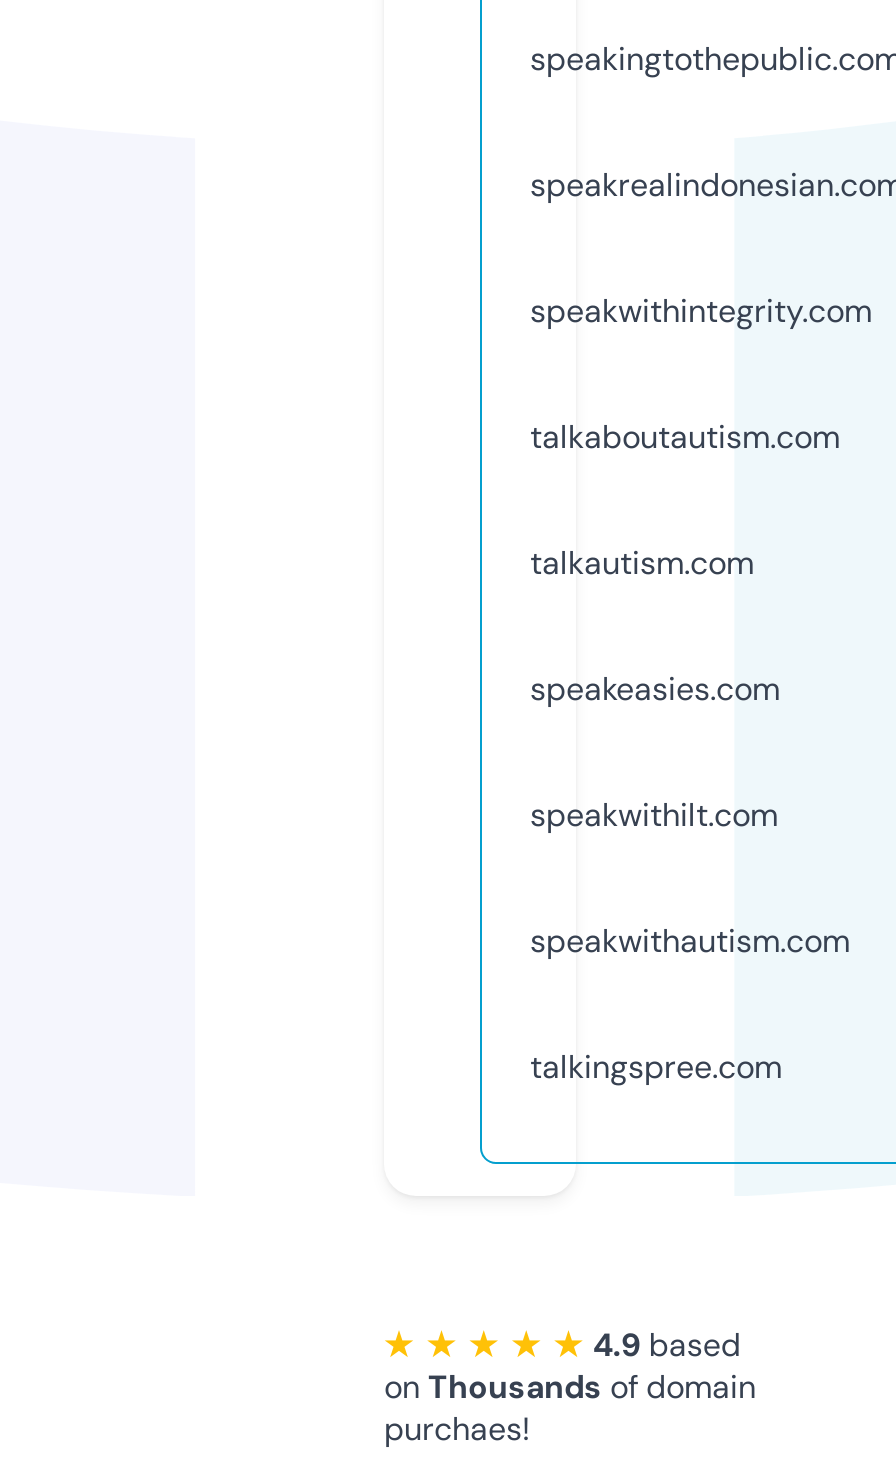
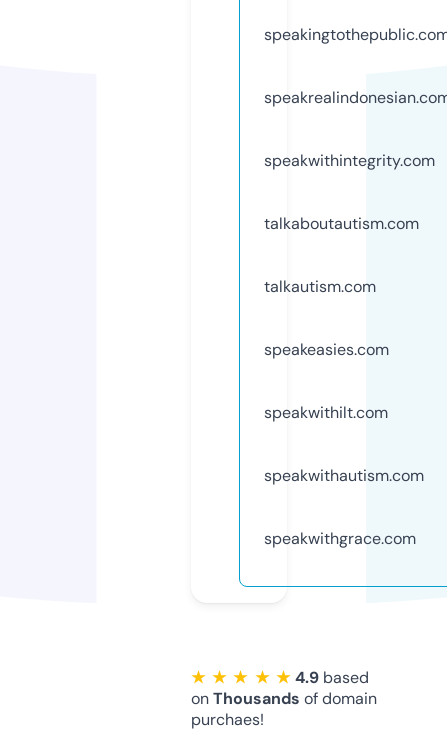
- talkingspree.com
+ speakwithgrace.com
